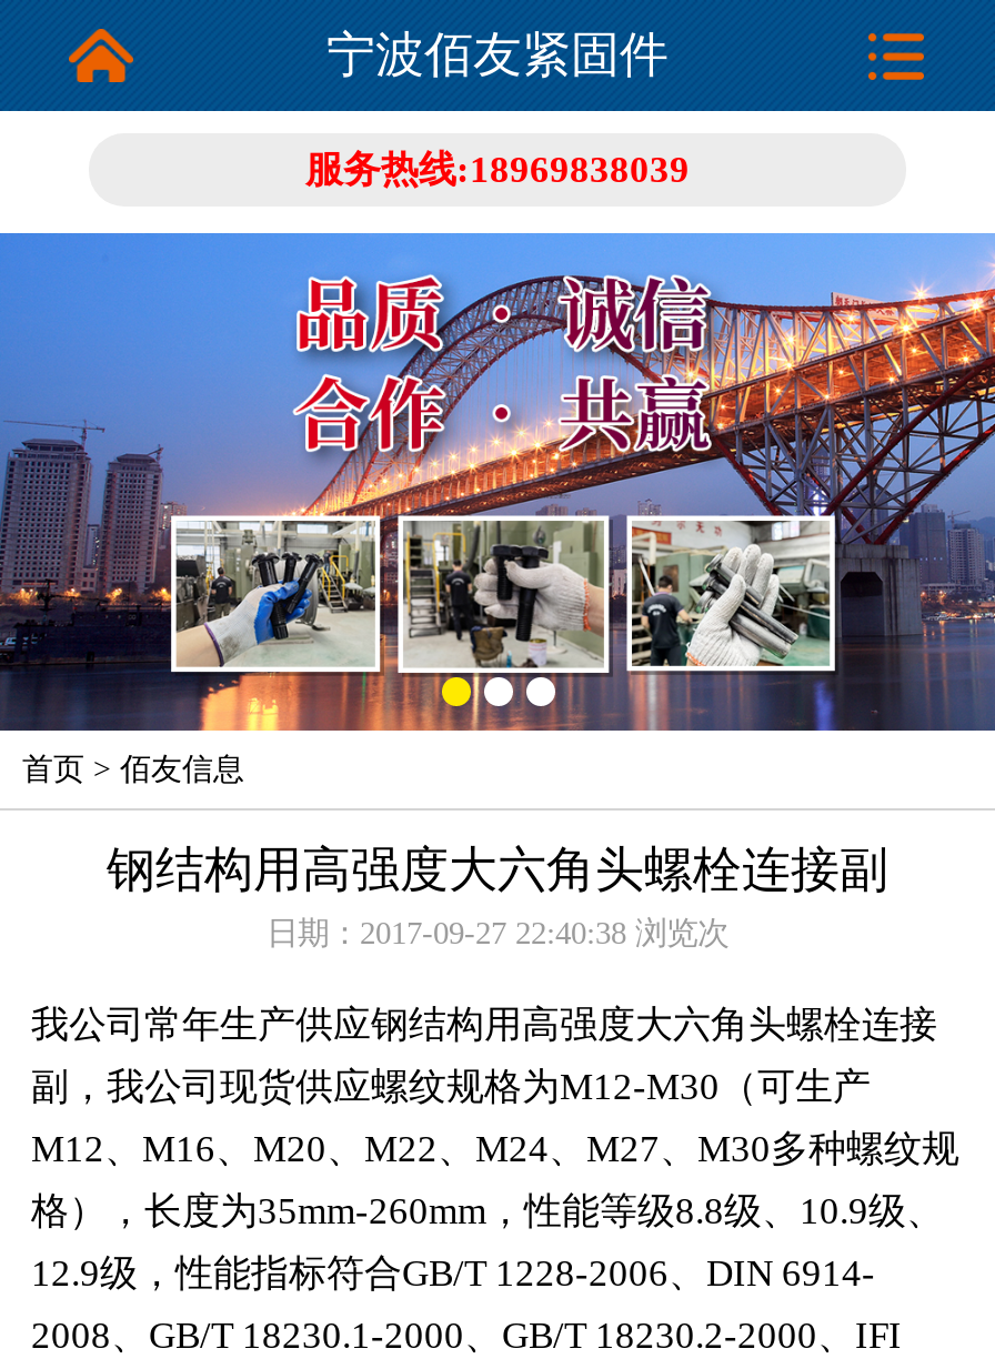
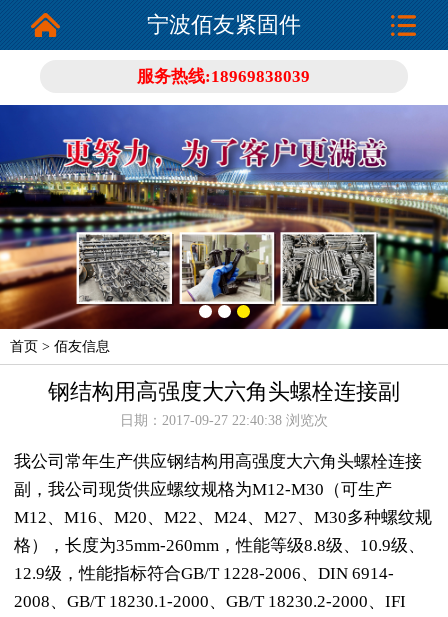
- [image]
+ [image]
